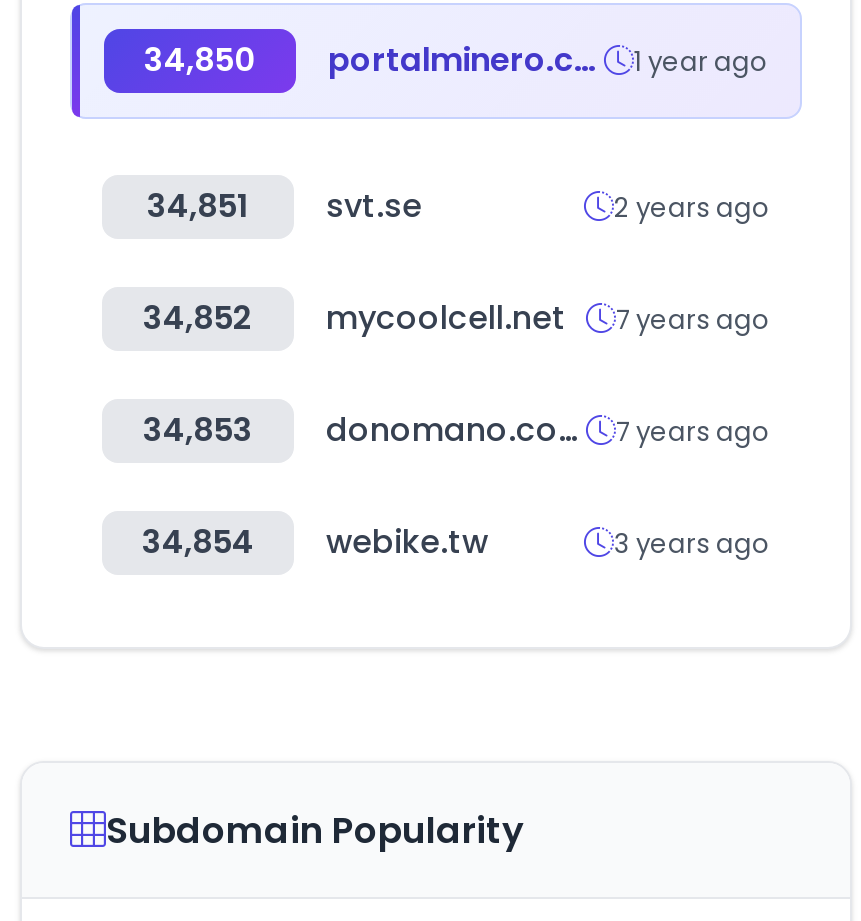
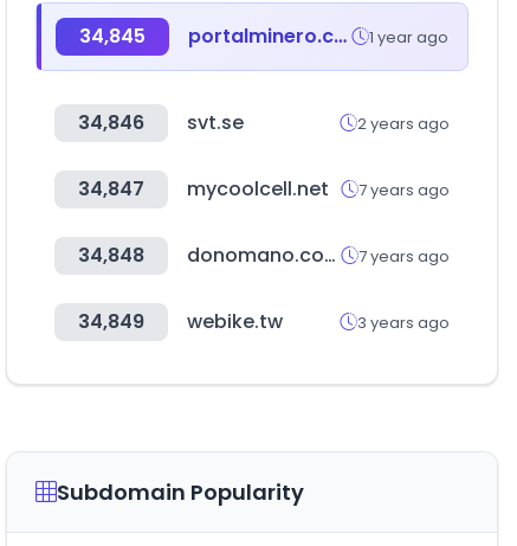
- 34,850
+ 34,845

- 34,851 svt.se
+ 34,846 svt.se

- 34,852 mycoolcell.net 7 years ago
+ 34,847 mycoolcell.net 7 years ago

- 34,853
+ 34,848

- 34,854 webike.tw
+ 34,849 webike.tw
